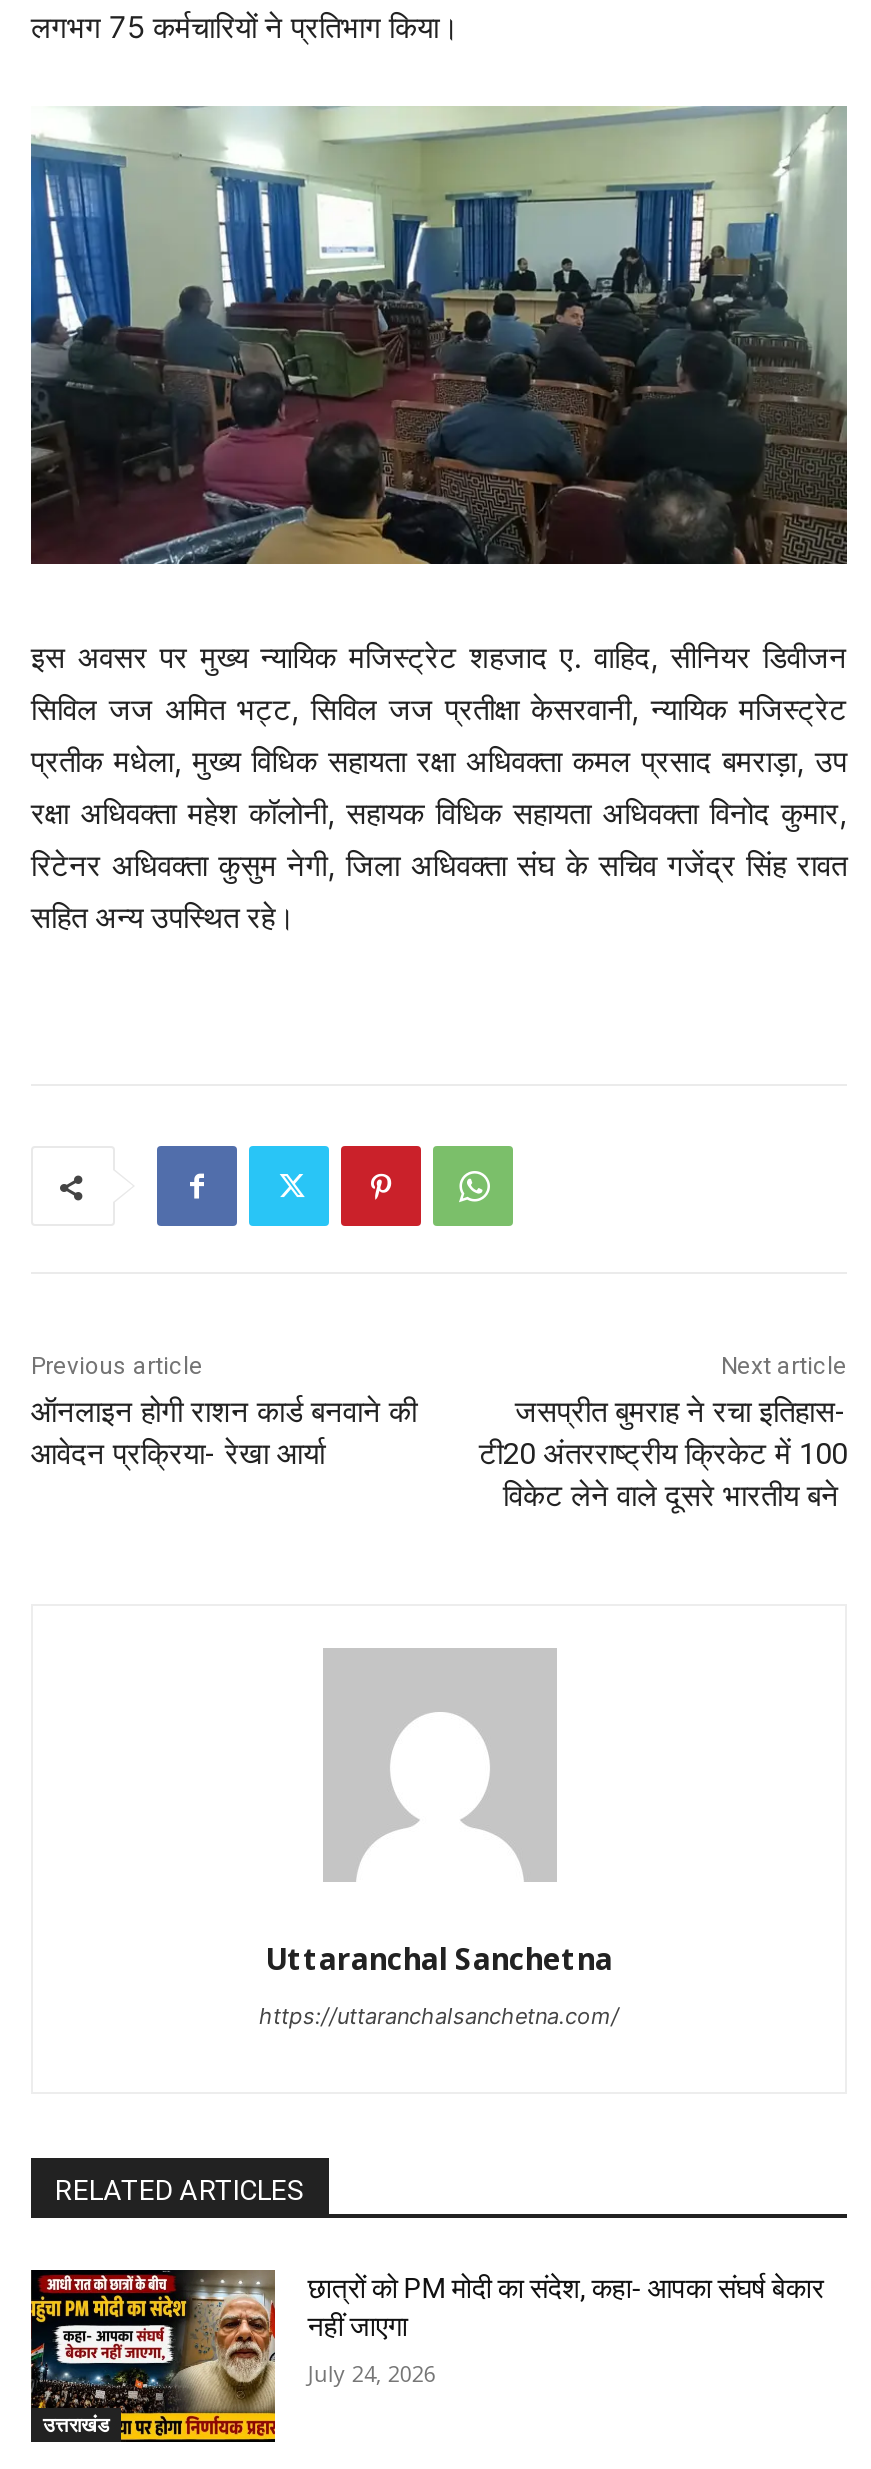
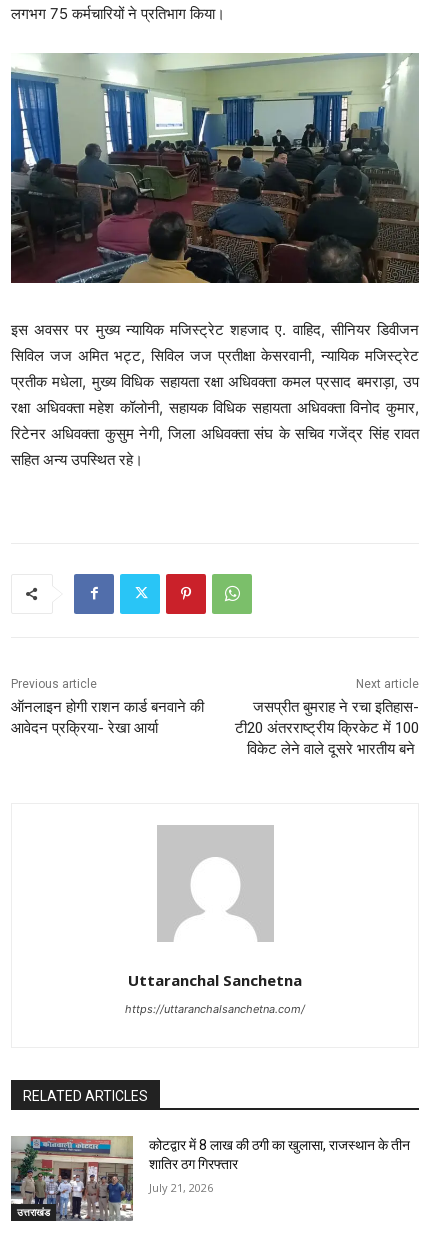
- [image]
- छात्रों को PM मोदी का संदेश, कहा- आपका संघर्ष बेकार
- नहीं जाएगा
+ [image]
+ कोटद्वार में 8 लाख की ठगी का खुलासा, राजस्थान के तीन
+ शातिर ठग गिरफ्तार

- July 24, 2026
+ July 21, 2026
